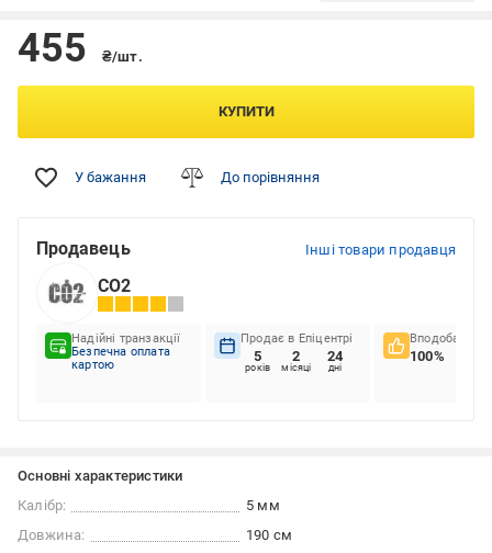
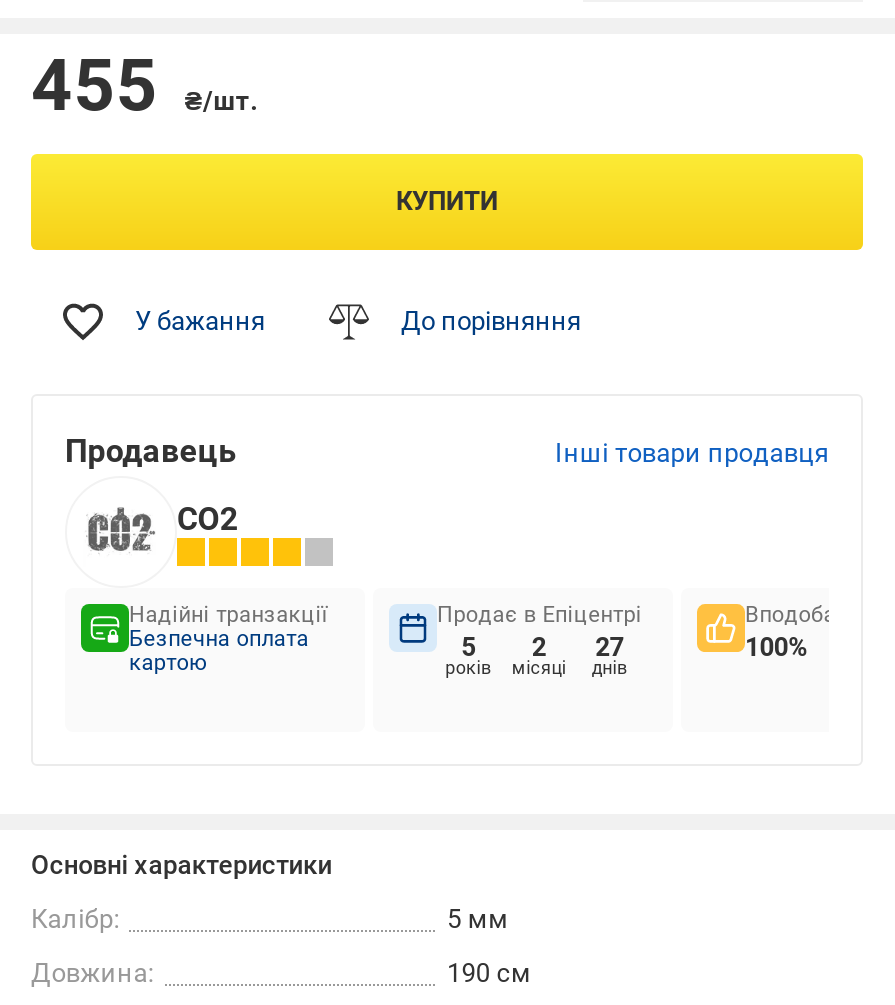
- 24
- дні
+ 27
+ днів
